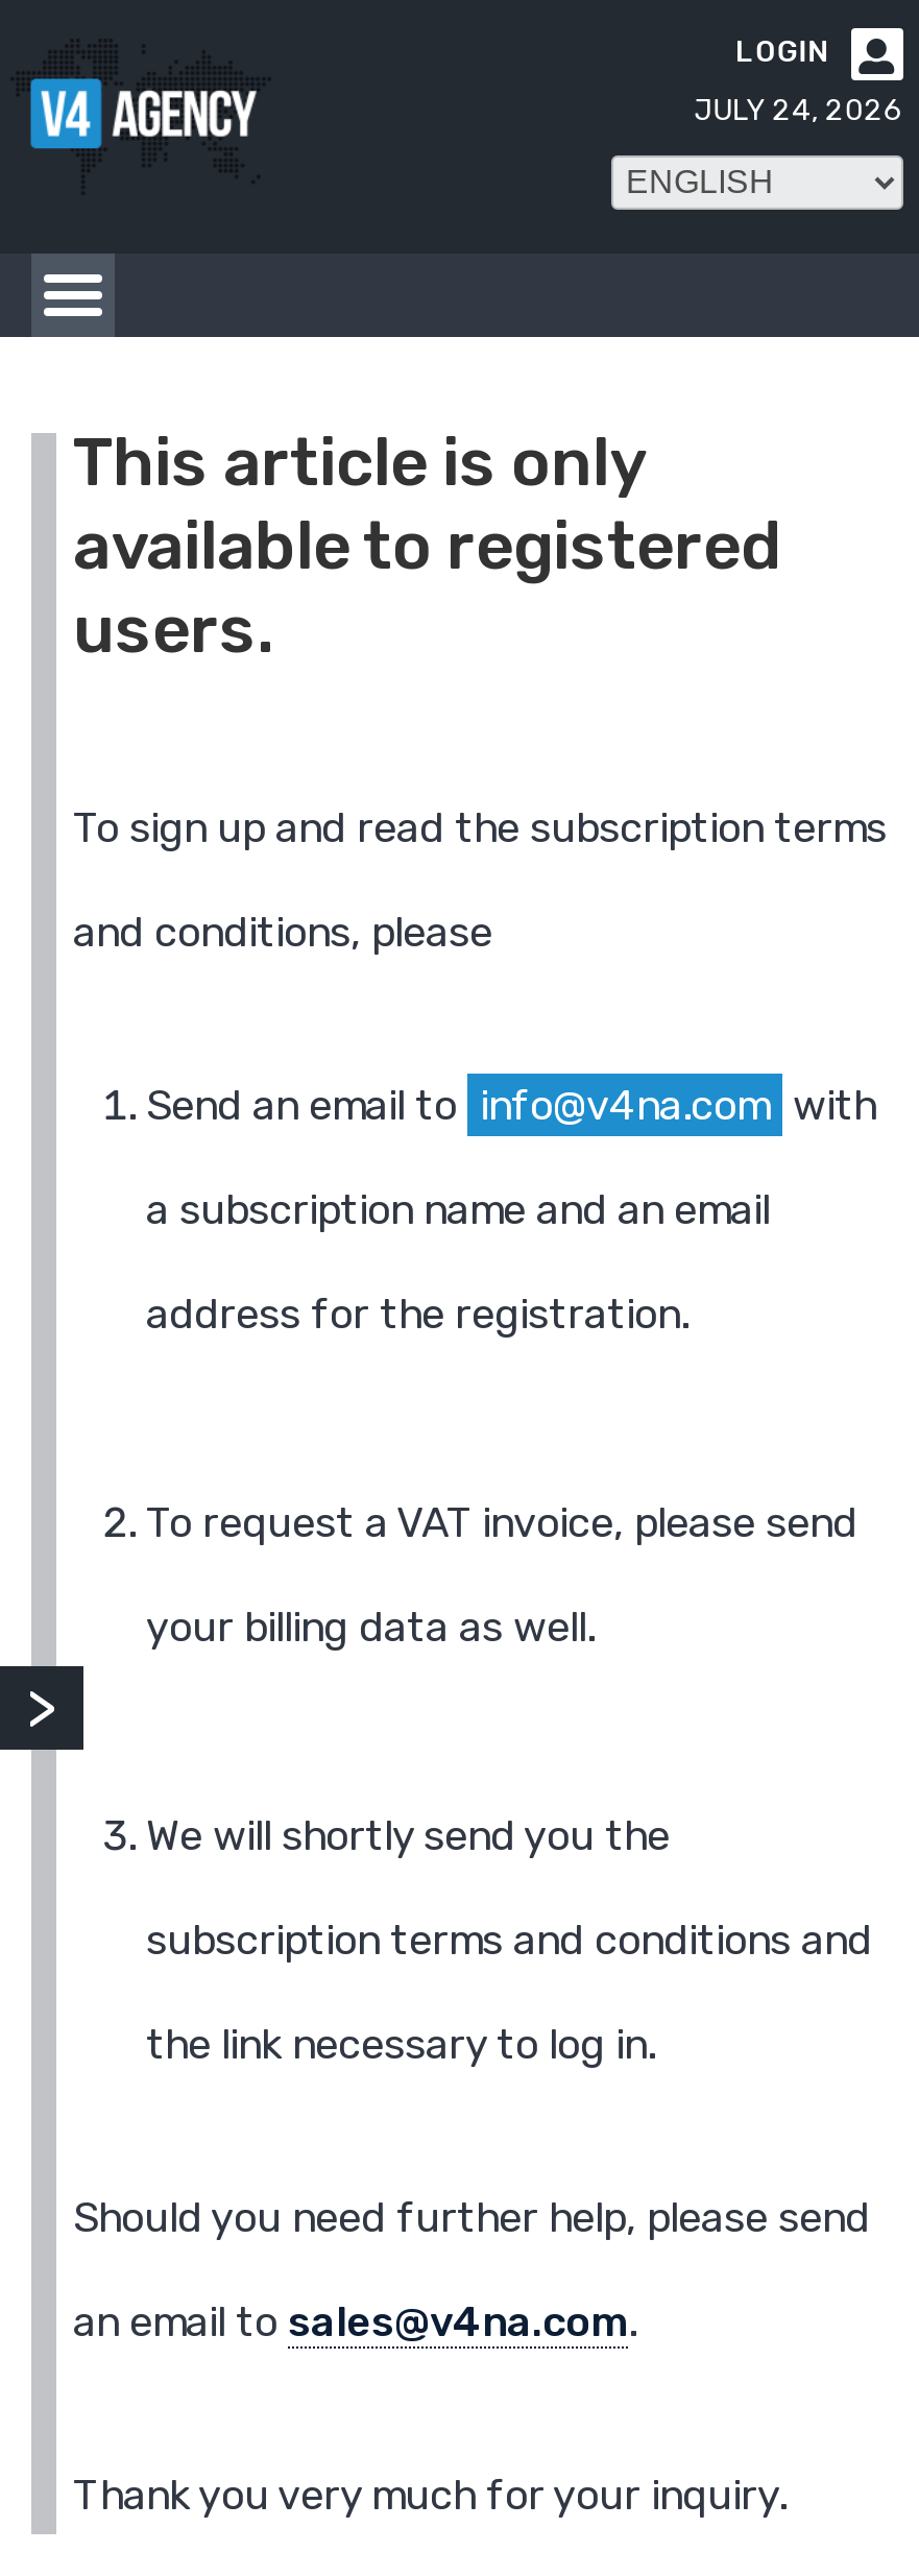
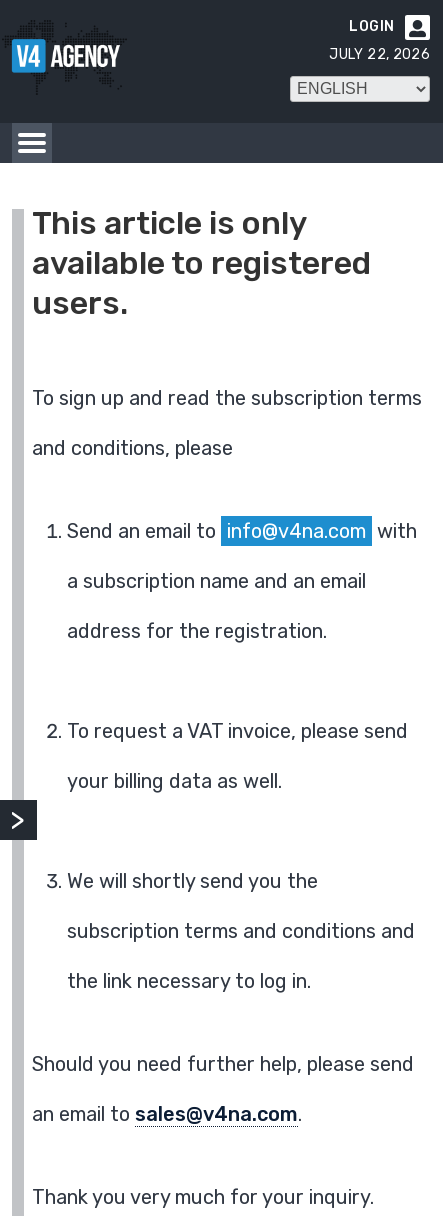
- JULY 24, 2026
+ JULY 22, 2026
